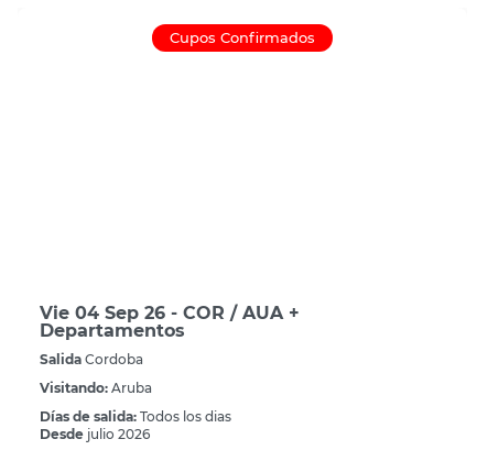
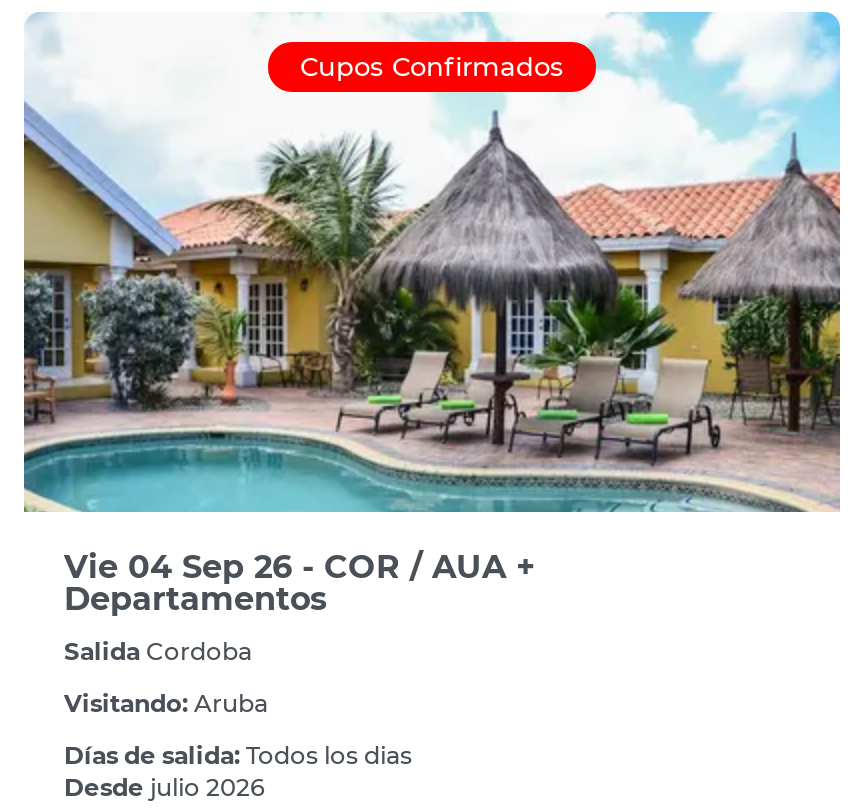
+ [image]
